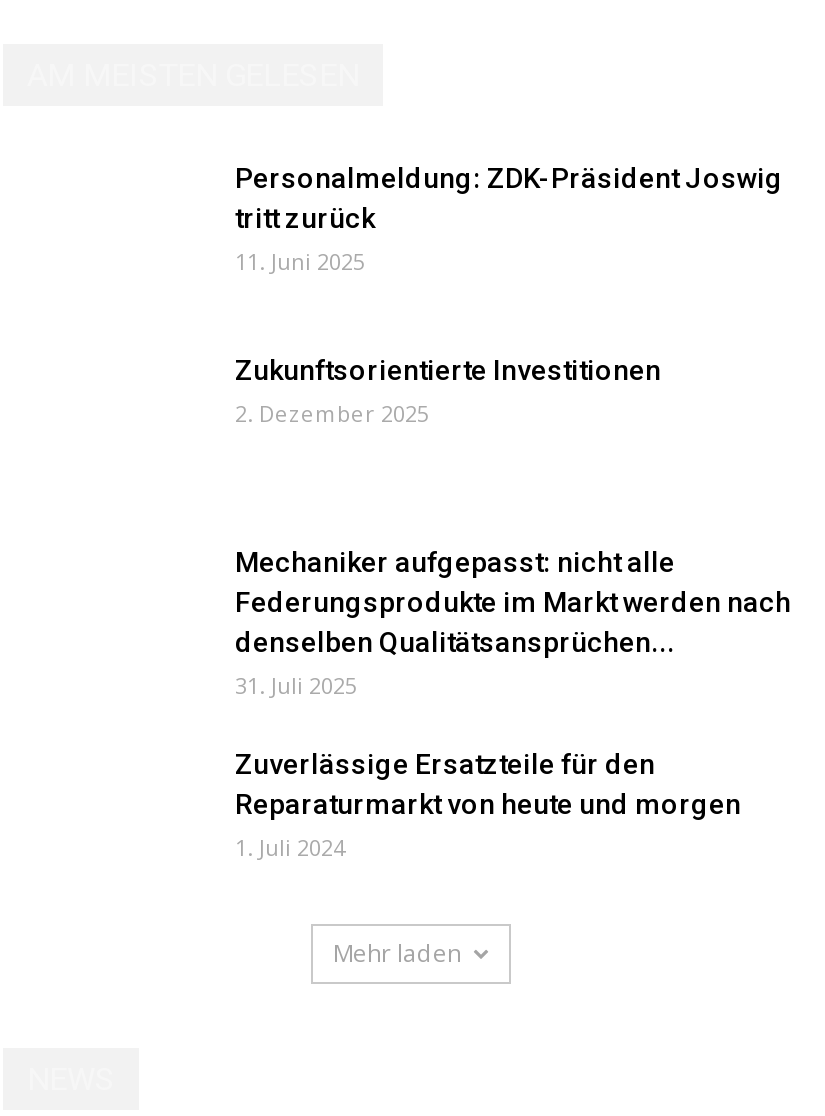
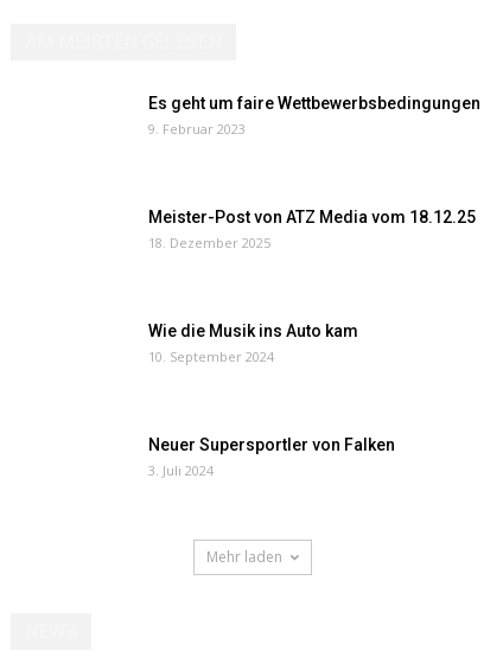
- Personalmeldung: ZDK-Präsident Joswig
- tritt zurück
- 11. Juni 2025
+ Es geht um faire Wettbewerbsbedingungen
+ 9. Februar 2023

- Zukunftsorientierte Investitionen
- 2. Dezember 2025
+ Meister-Post von ATZ Media vom 18.12.25
+ 18. Dezember 2025

- Mechaniker aufgepasst: nicht alle
- Federungsprodukte im Markt werden nach
- denselben Qualitätsansprüchen...
- 31. Juli 2025
+ Wie die Musik ins Auto kam
+ 10. September 2024

- Zuverlässige Ersatzteile für den
- Reparaturmarkt von heute und morgen
- 1. Juli 2024
+ Neuer Supersportler von Falken
+ 3. Juli 2024
